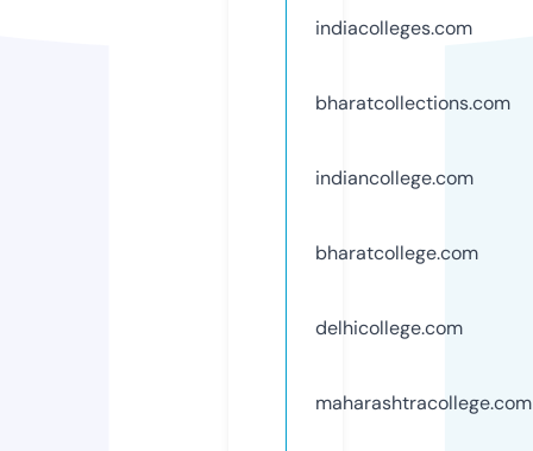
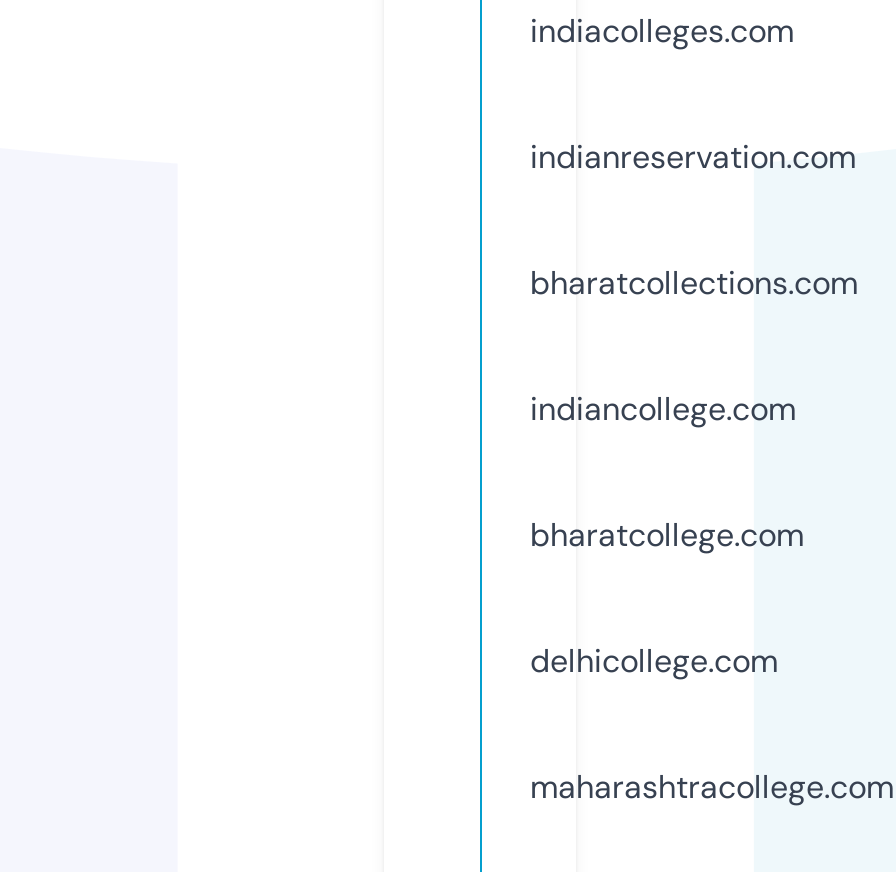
+ indianreservation.com
